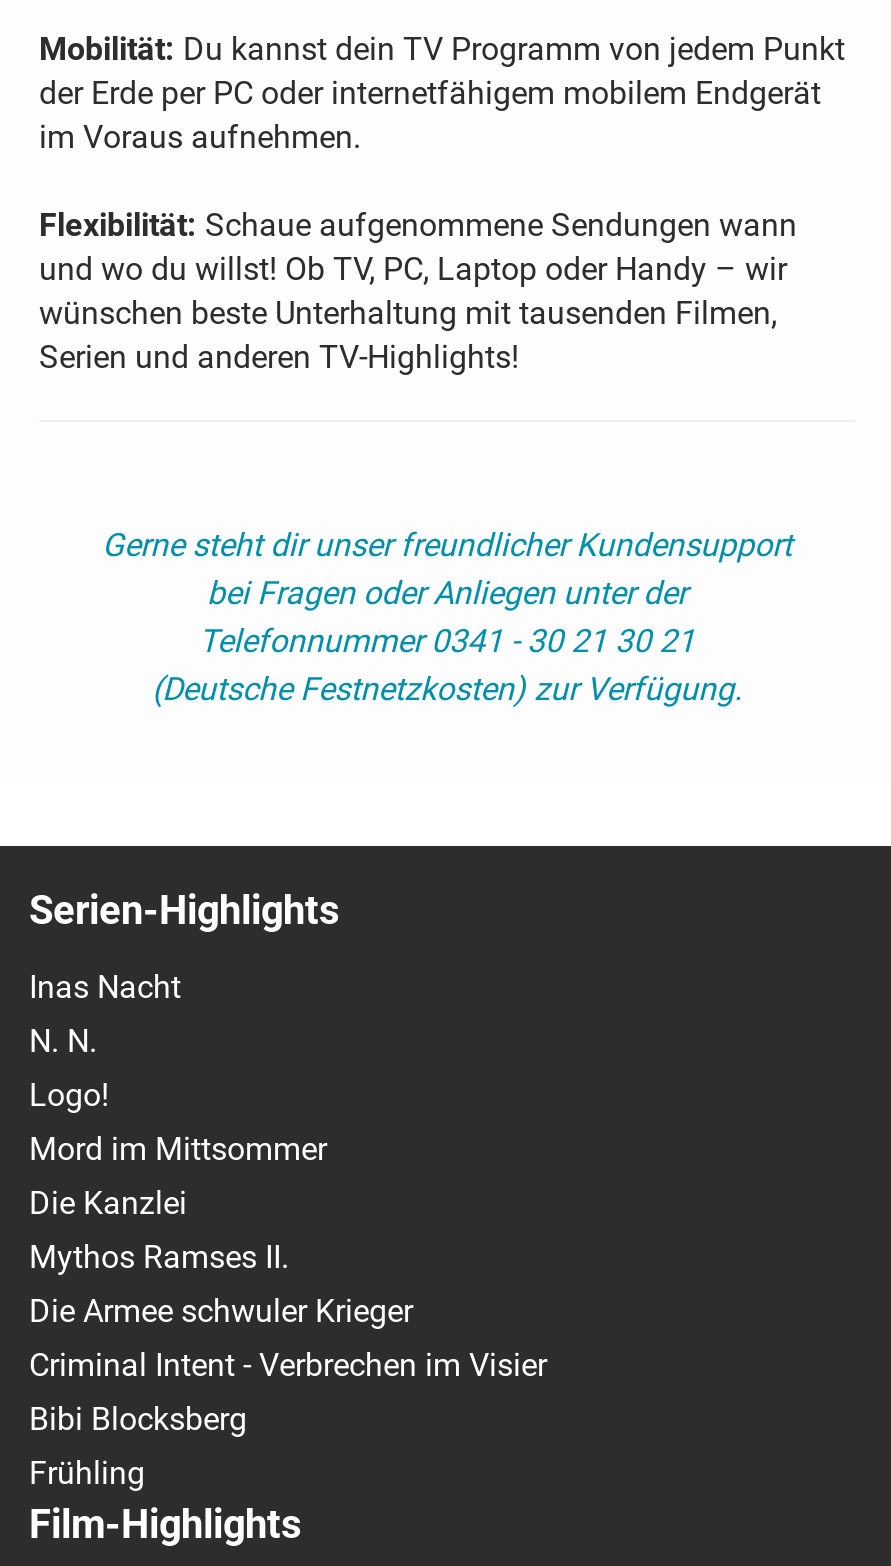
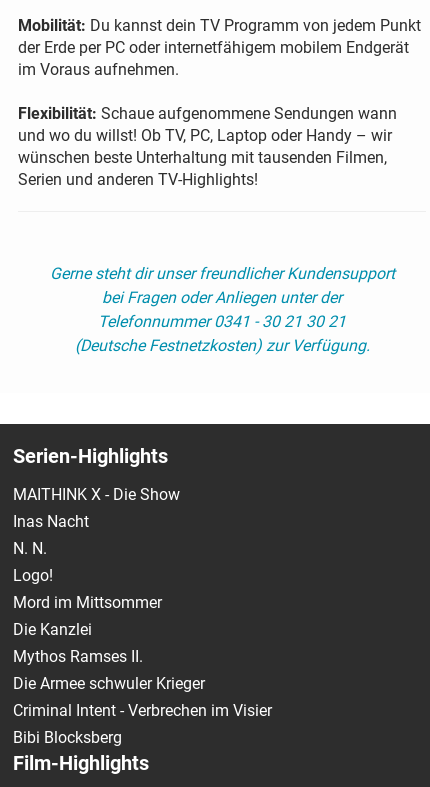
+ MAITHINK X - Die Show

moved down: Inas Nacht | N. N. | Logo! | ... | Criminal Intent - Verbrechen im Visier | Bibi Blocksberg

- Frühling
